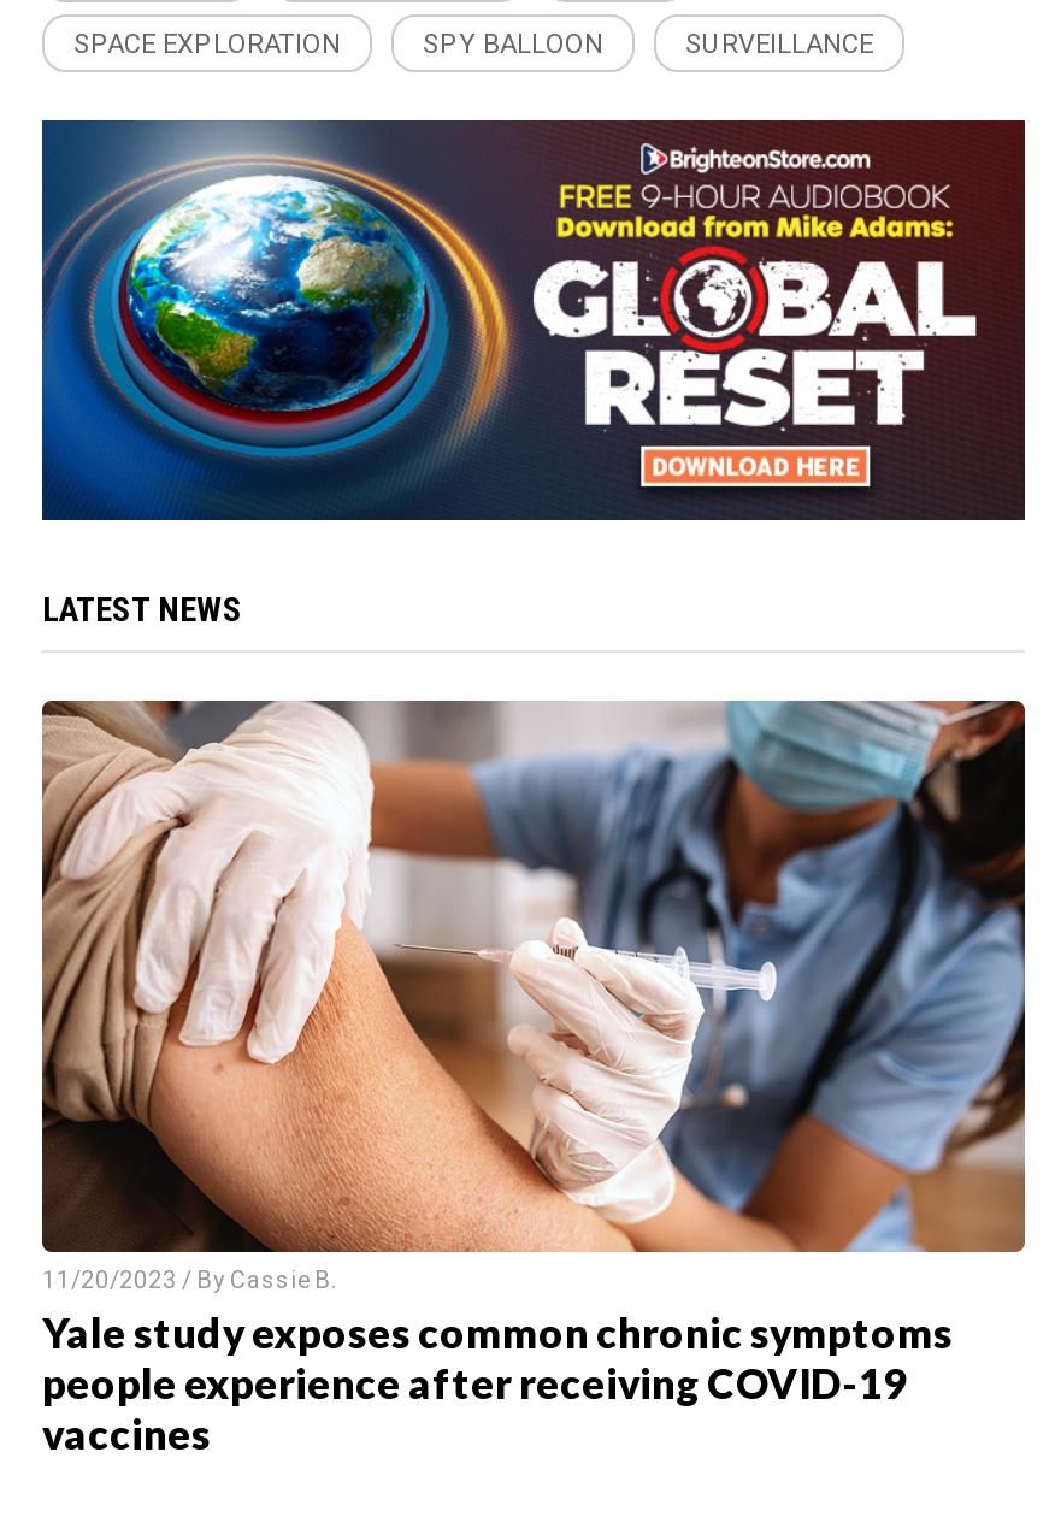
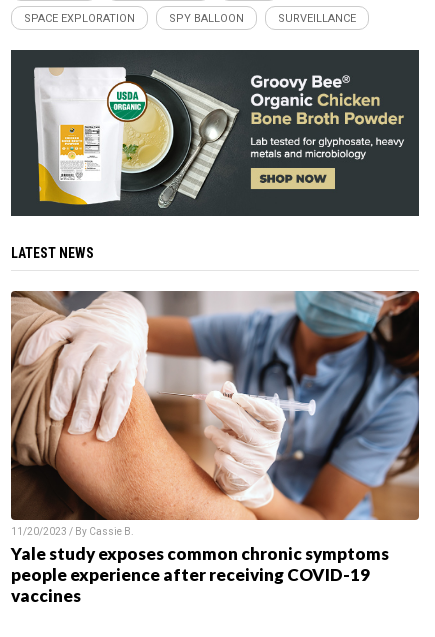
- [image]
+ [image]
